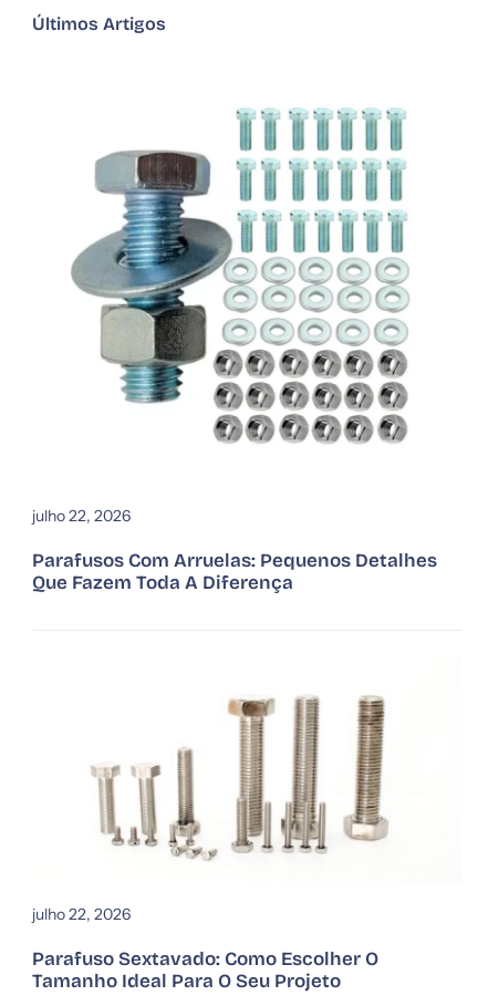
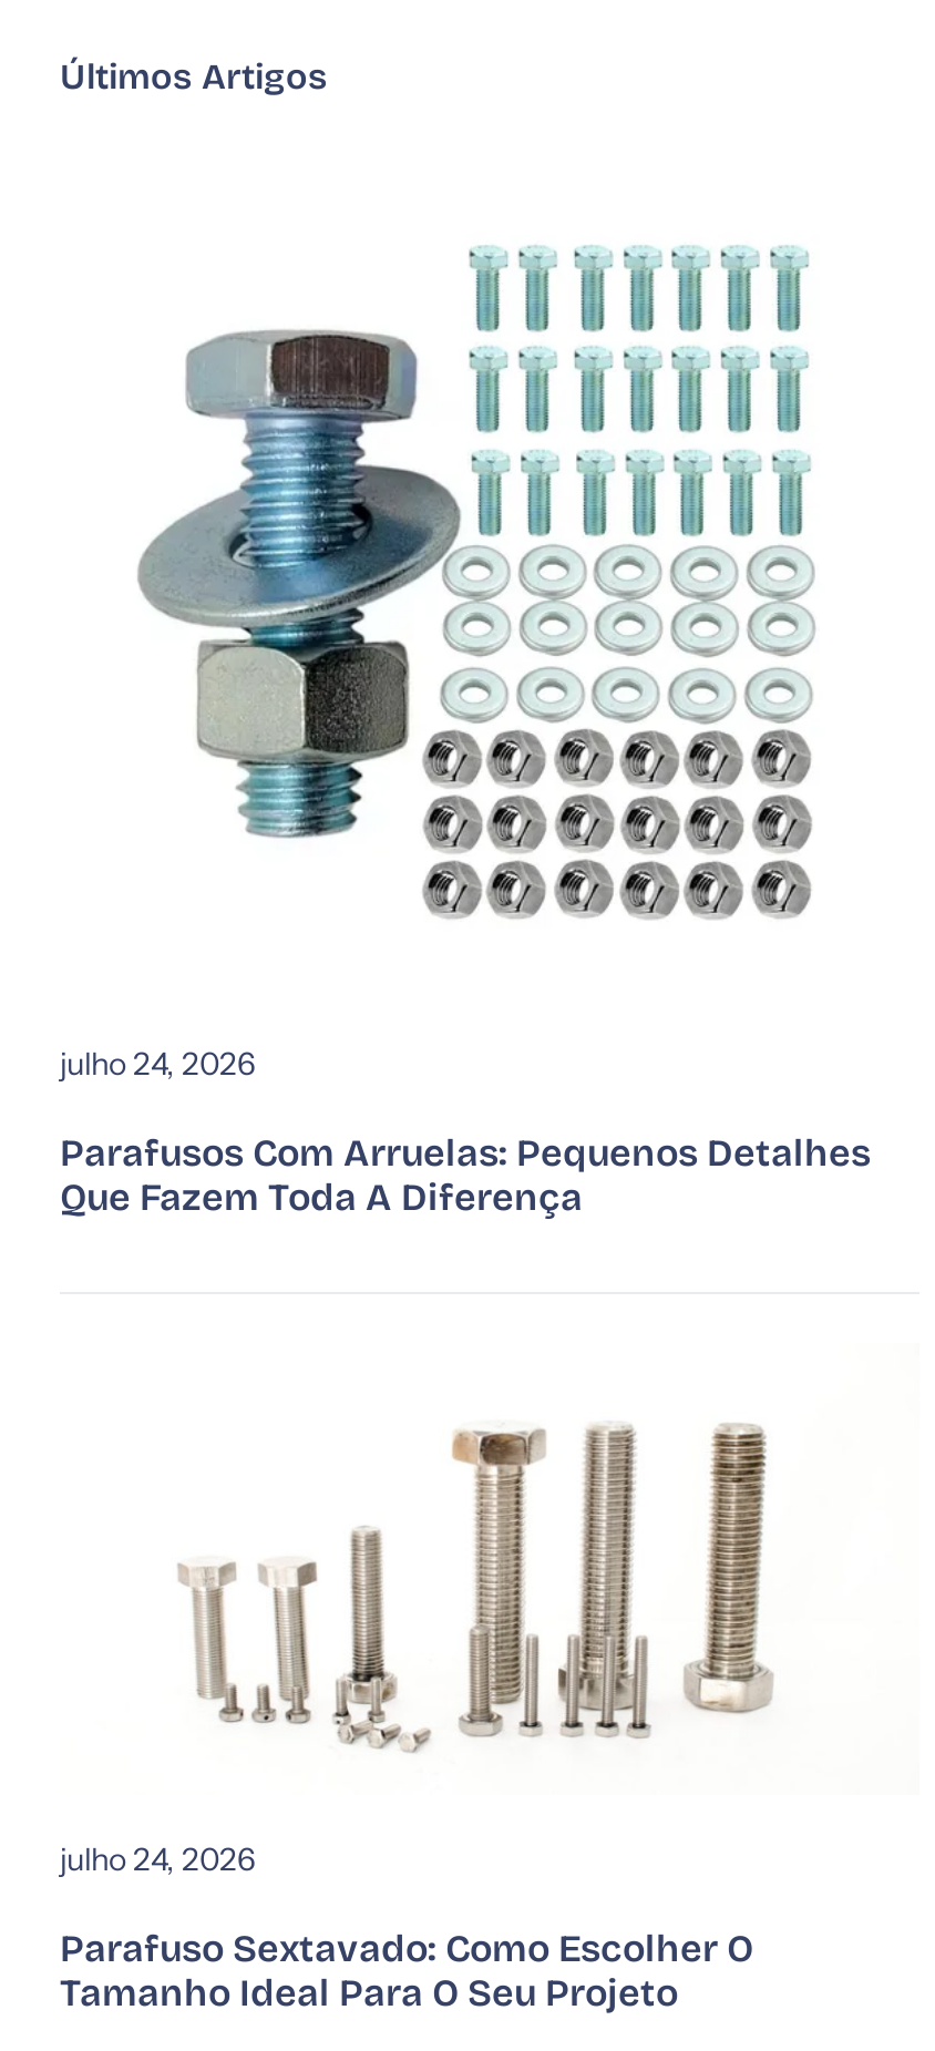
- julho 22, 2026
+ julho 24, 2026

- julho 22, 2026
+ julho 24, 2026
